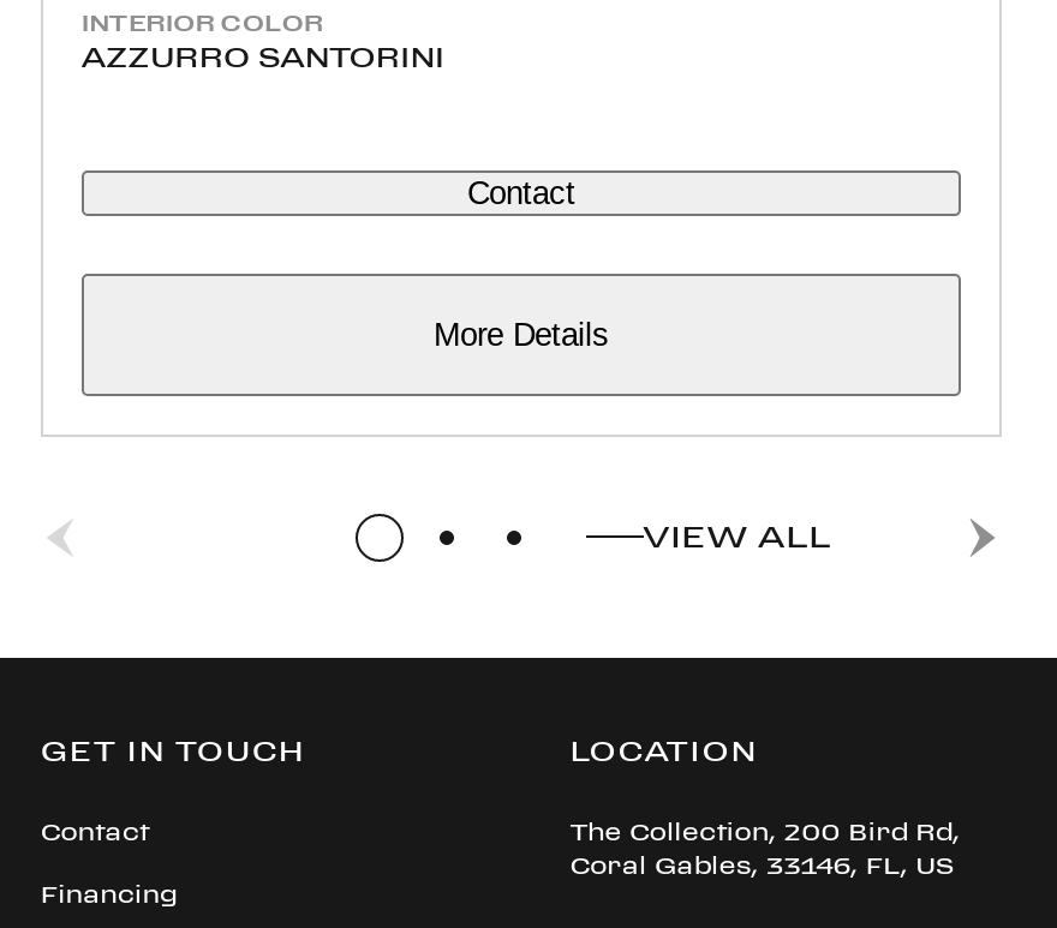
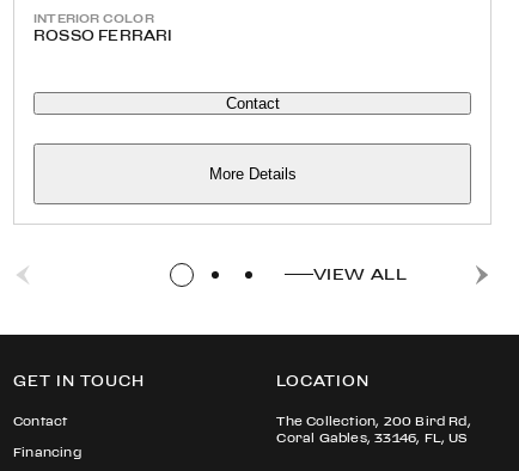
- AZZURRO SANTORINI
+ ROSSO FERRARI
